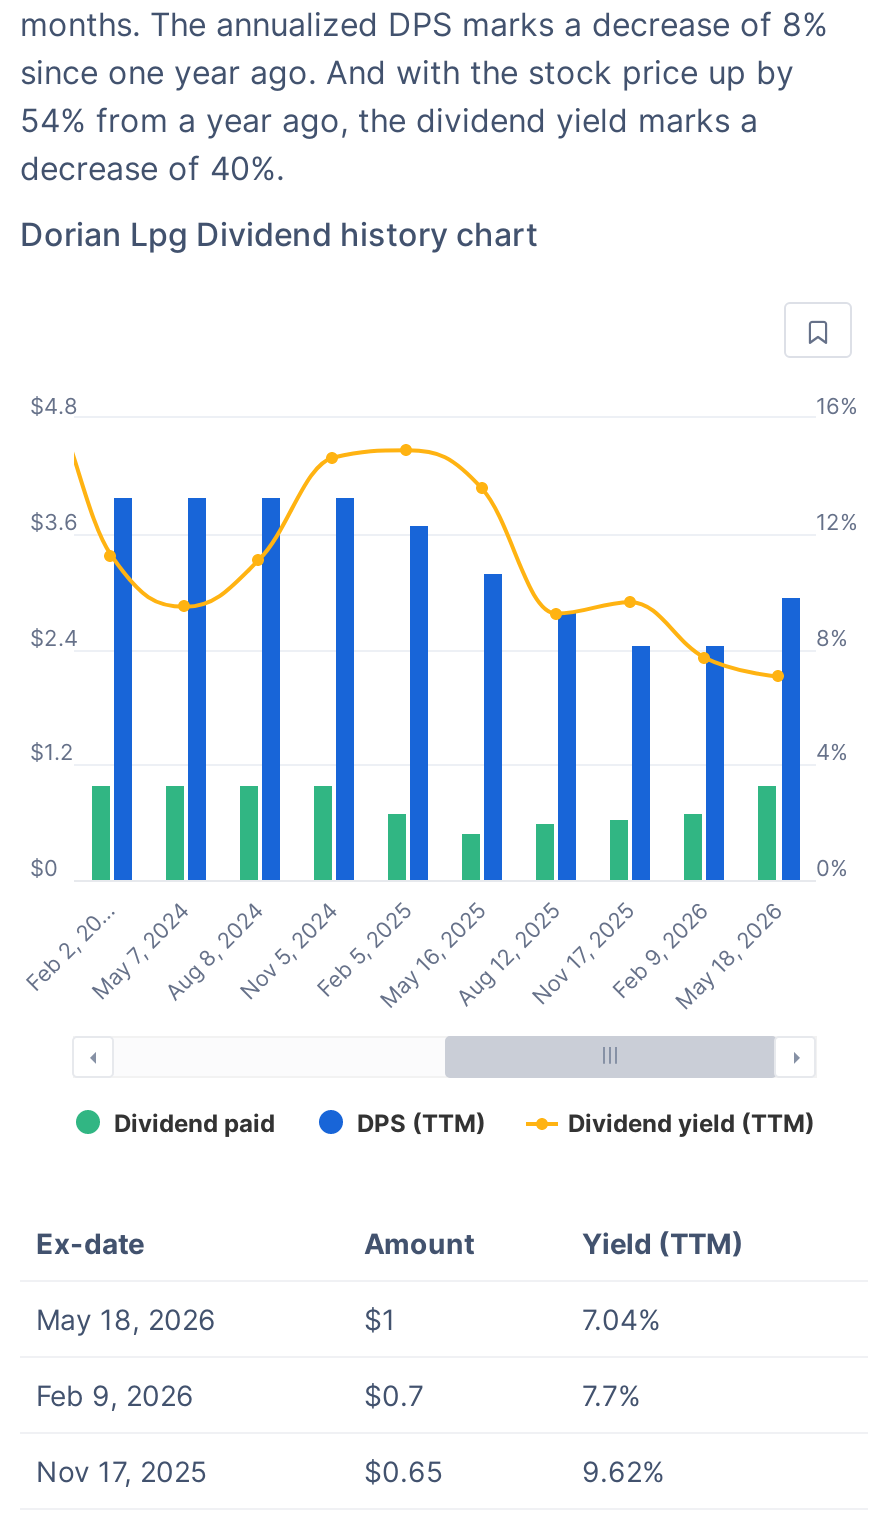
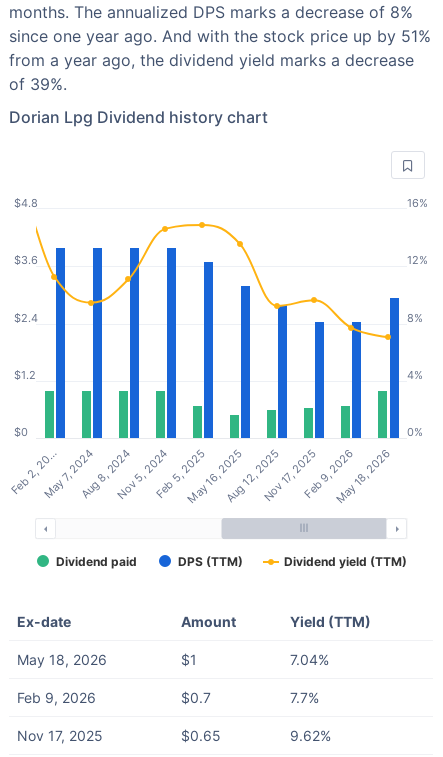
- since one year ago. And with the stock price up by
- 54% from a year ago, the dividend yield marks a
- decrease of 40%.
+ since one year ago. And with the stock price up by 51%
+ from a year ago, the dividend yield marks a decrease
+ of 39%.
